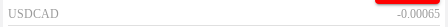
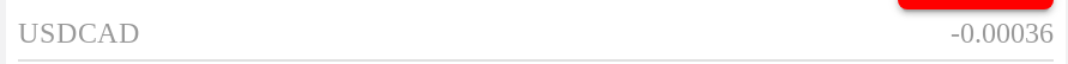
- -0.00065
+ -0.00036
